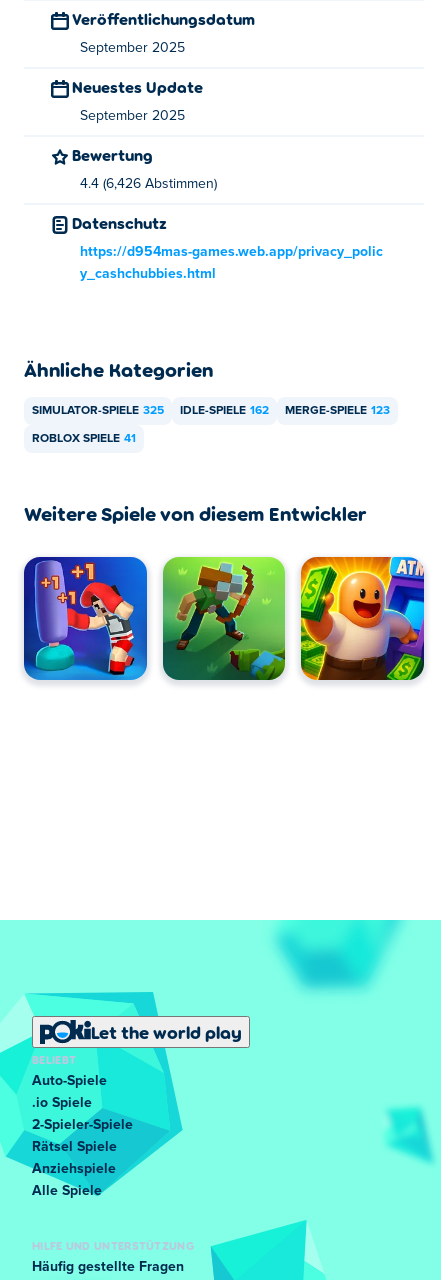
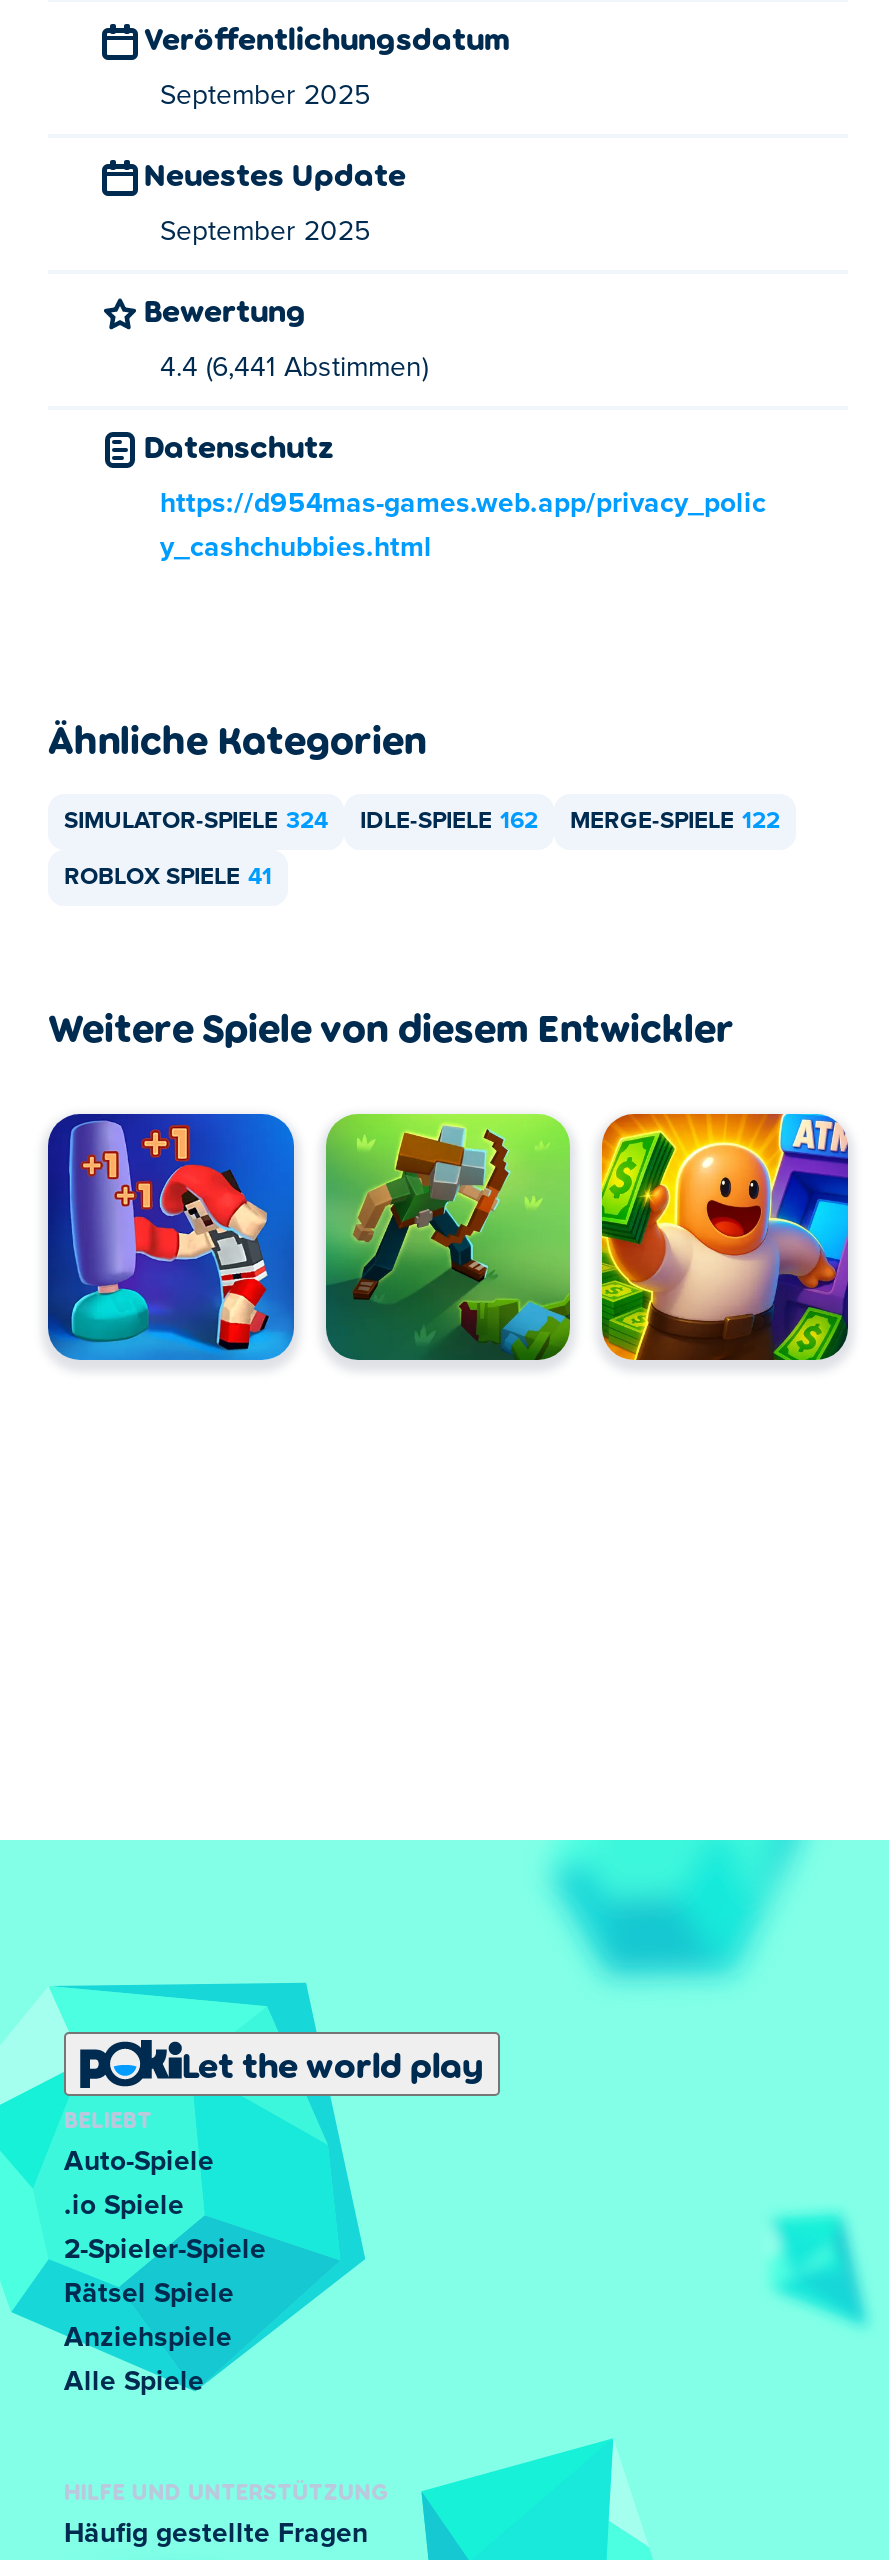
- 4.4 (6,426 Abstimmen)
+ 4.4 (6,441 Abstimmen)

- SIMULATOR-SPIELE 325
+ SIMULATOR-SPIELE 324

- MERGE-SPIELE 123
+ MERGE-SPIELE 122
